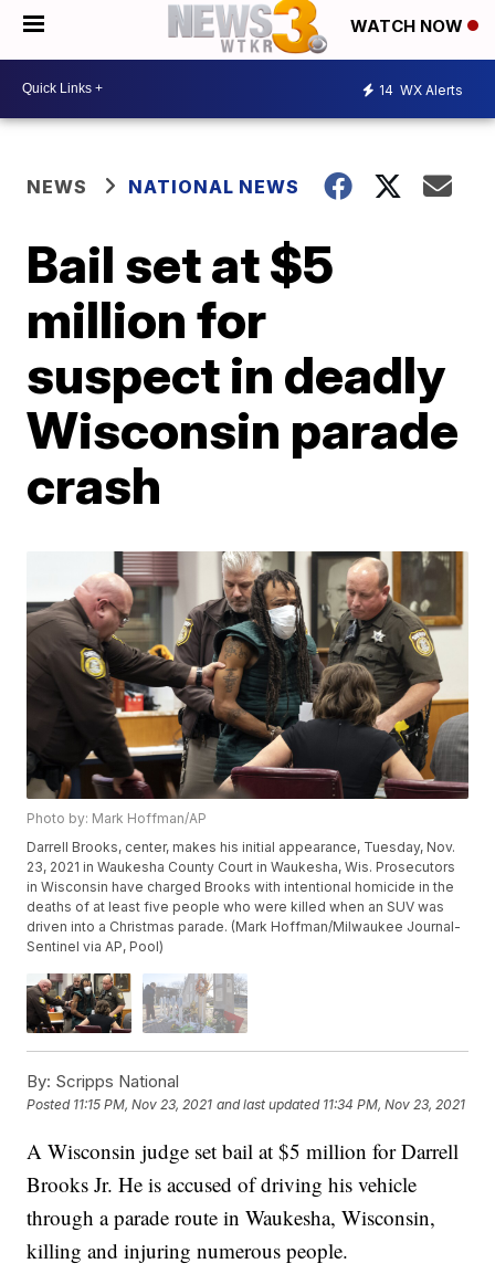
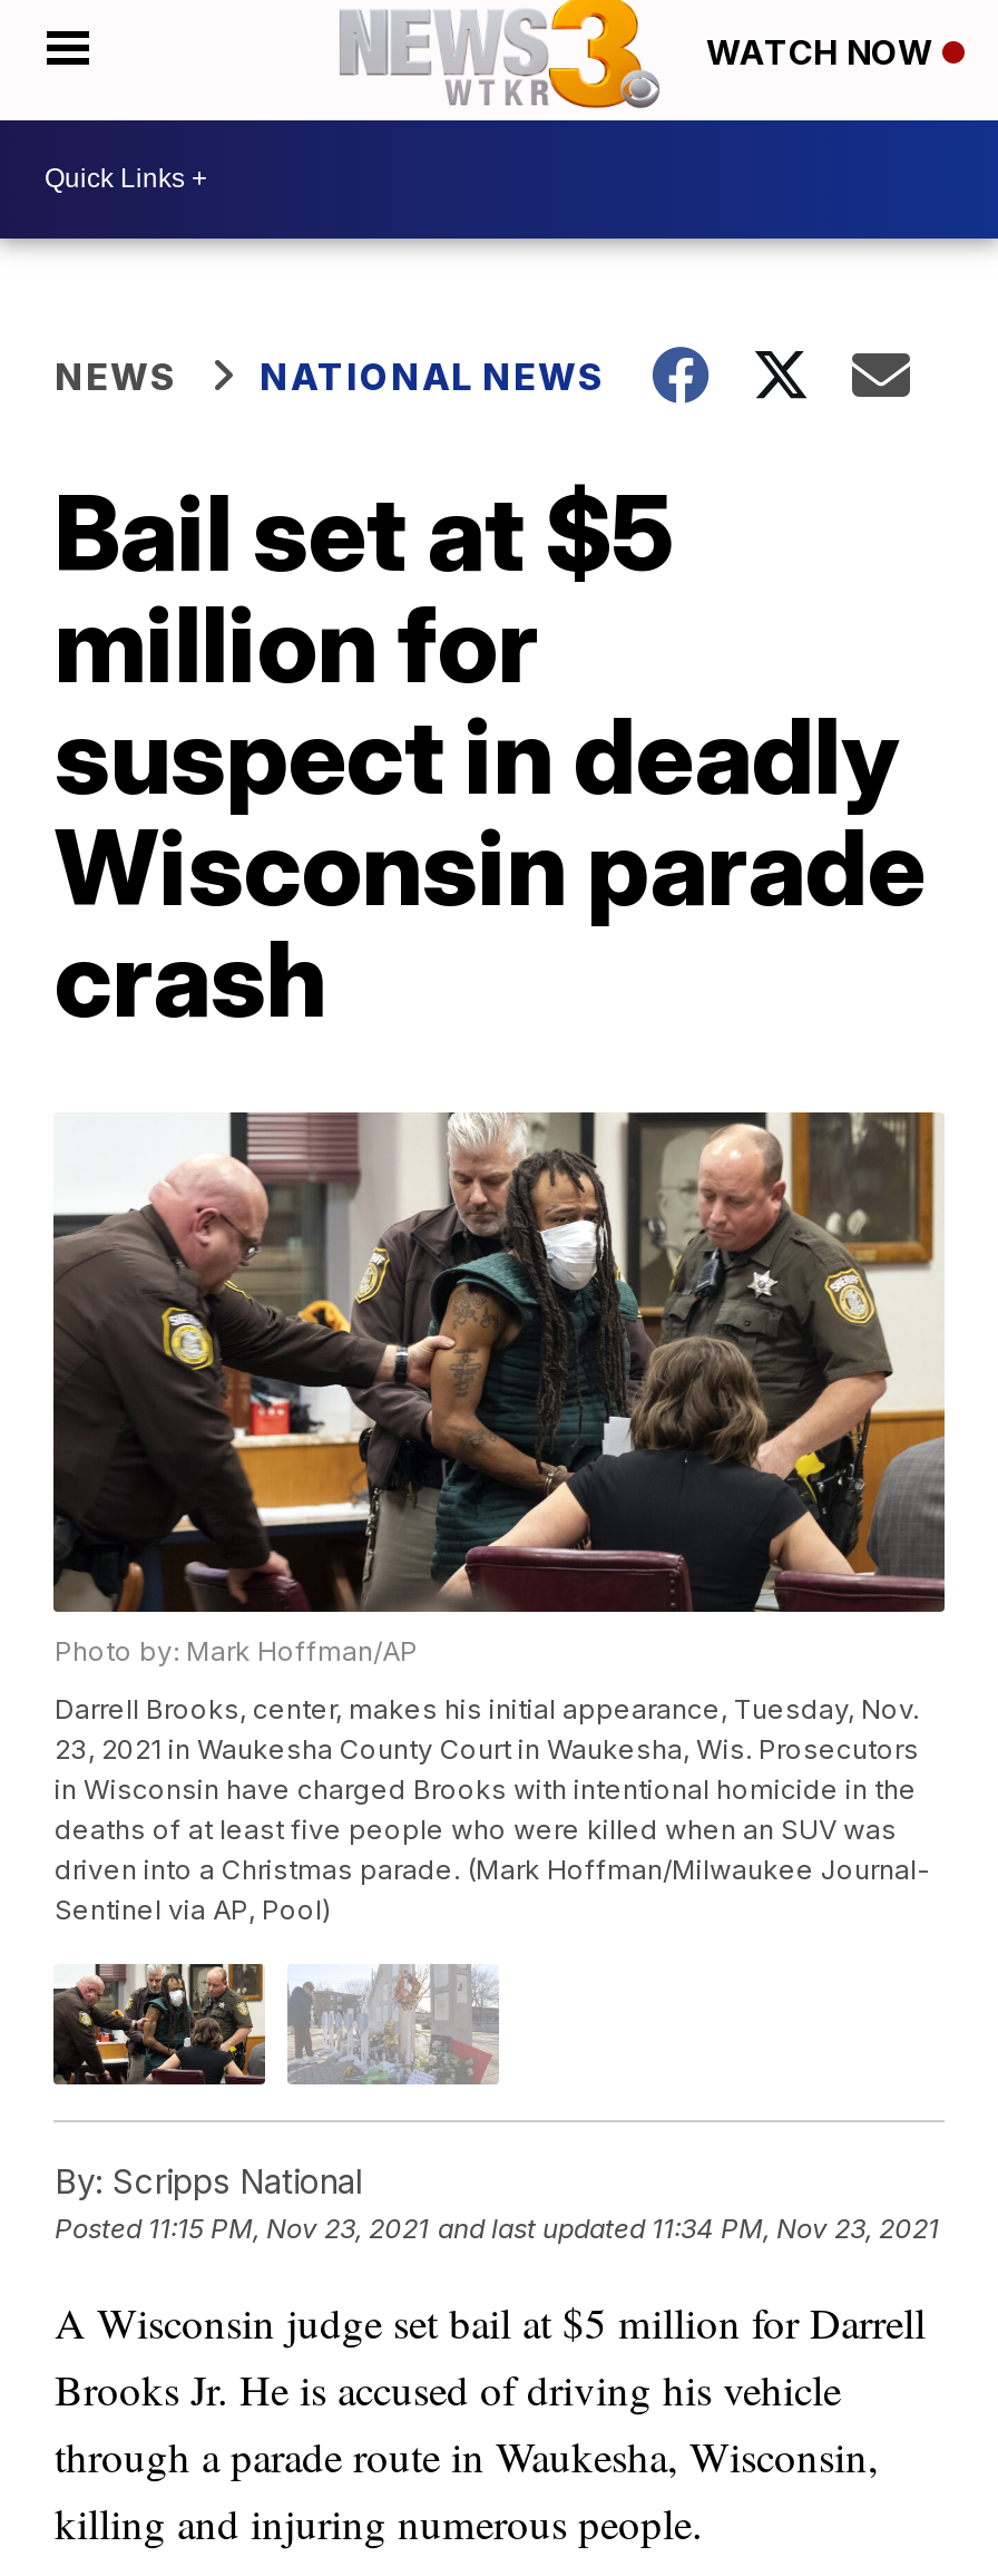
- 14 WX Alerts
